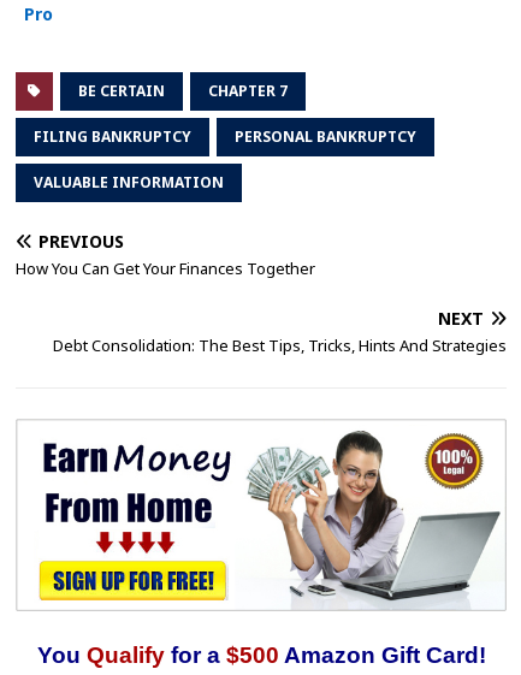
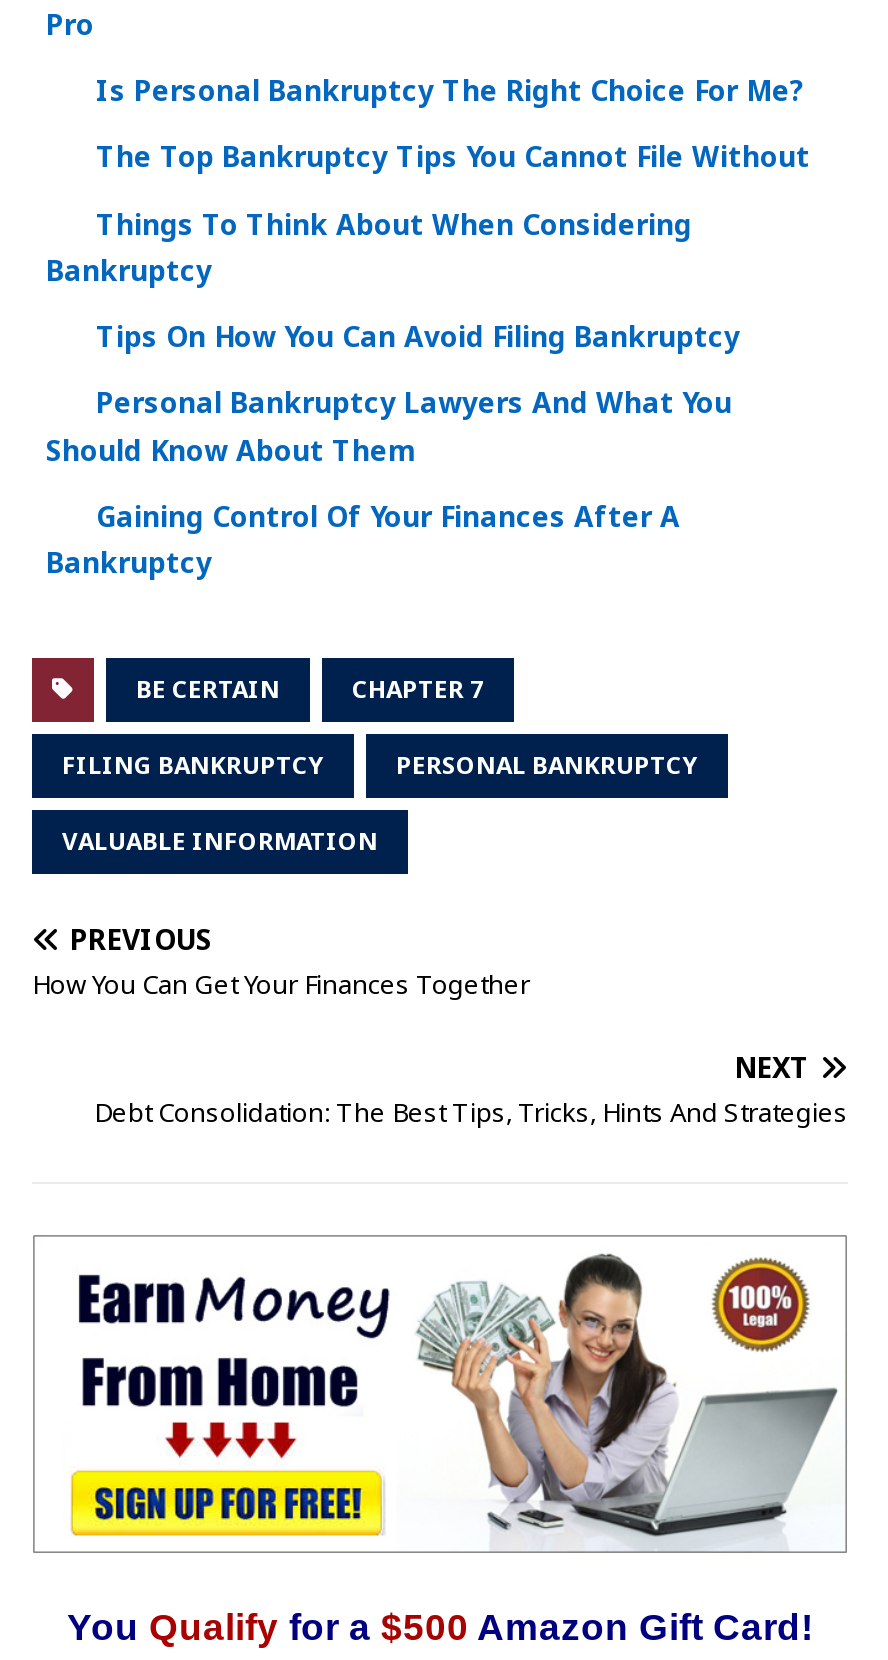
+ Is Personal Bankruptcy The Right Choice For Me?
+ The Top Bankruptcy Tips You Cannot File Without
+ Things To Think About When Considering
+ Bankruptcy
+ Tips On How You Can Avoid Filing Bankruptcy
+ Personal Bankruptcy Lawyers And What You
+ Should Know About Them
+ Gaining Control Of Your Finances After A
+ Bankruptcy
